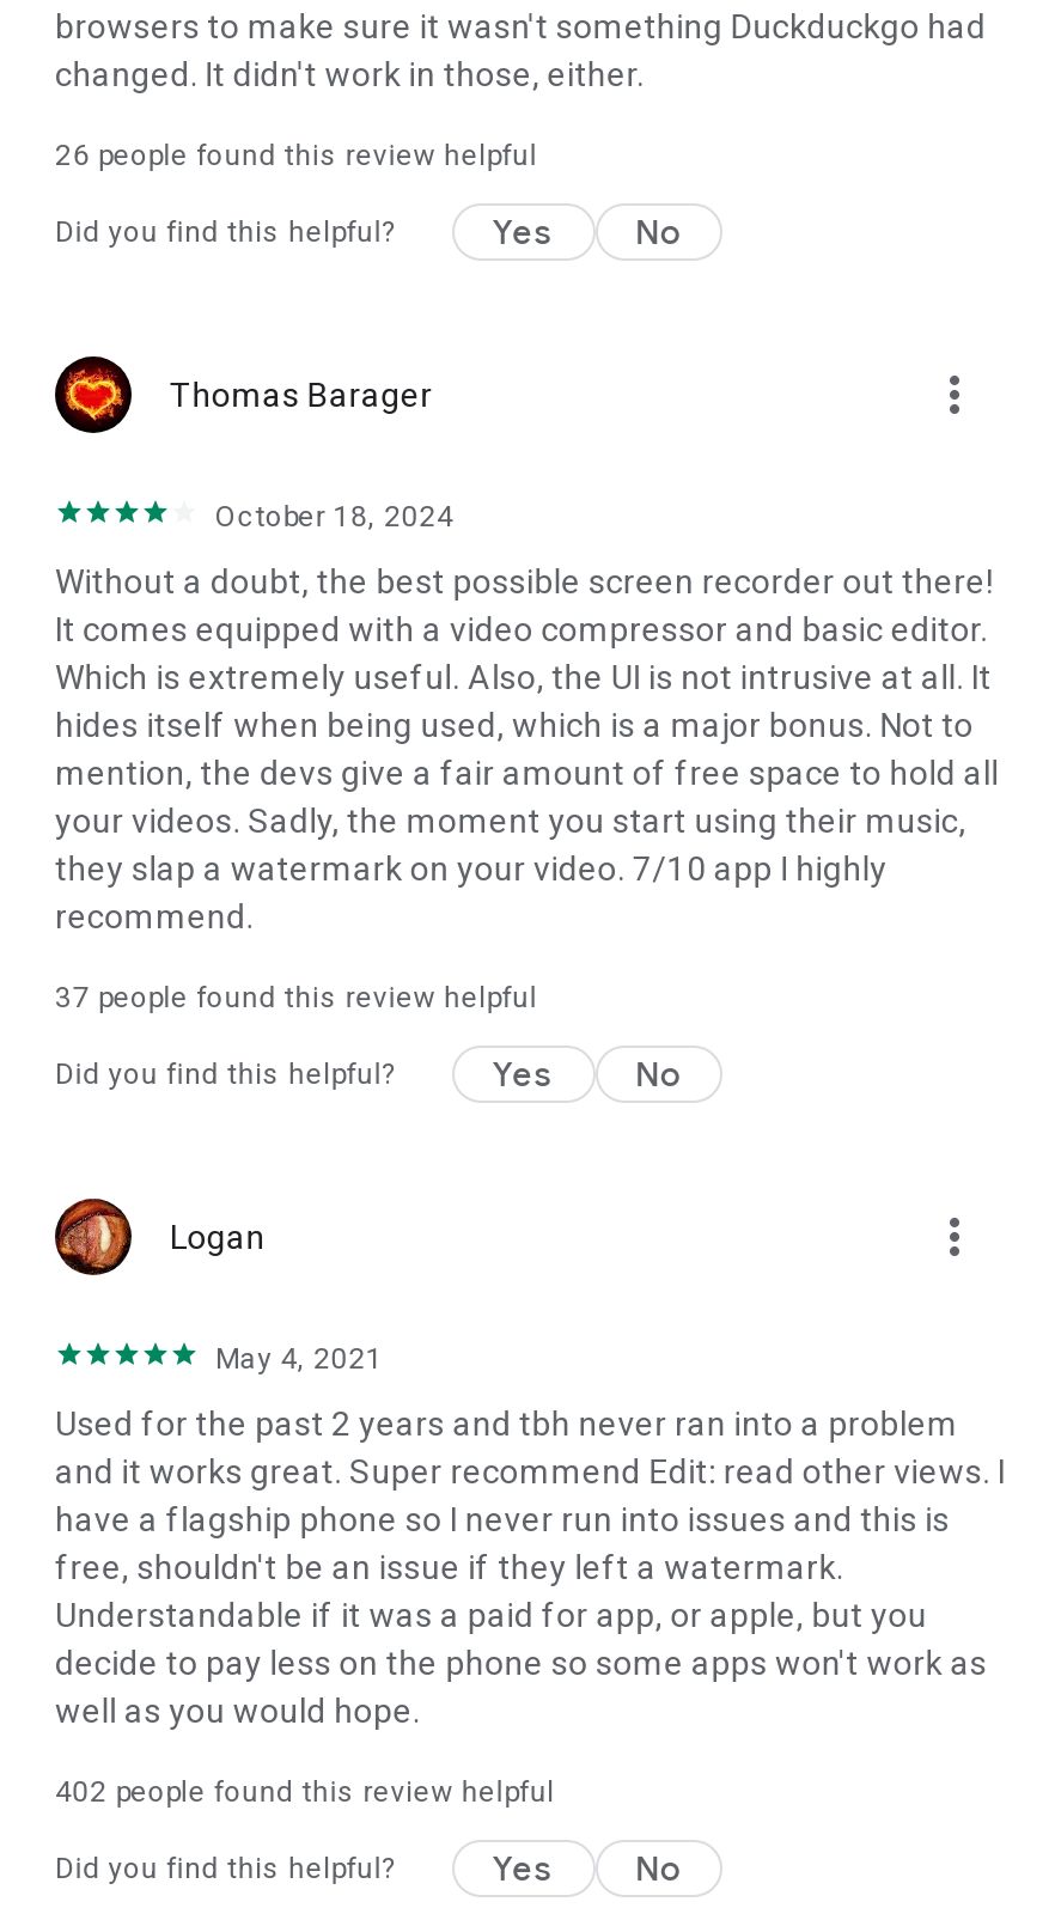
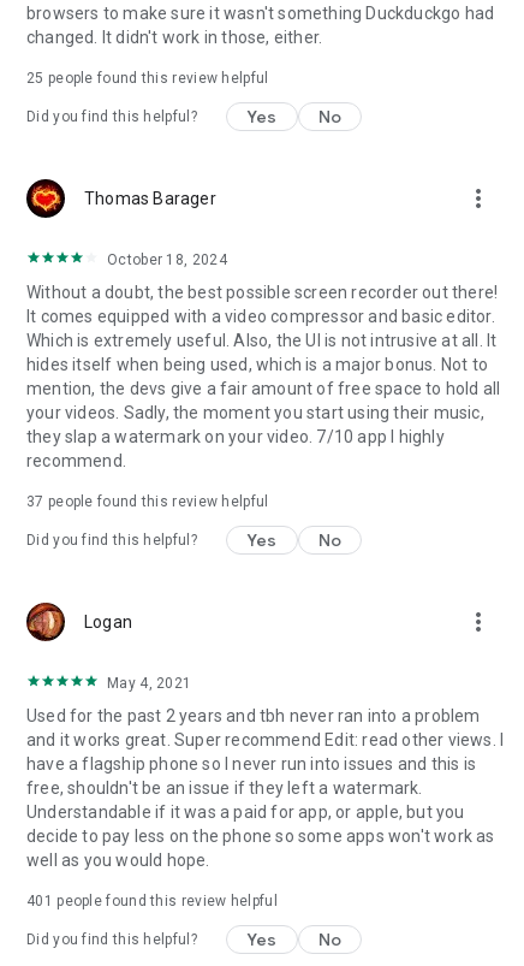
- 26 people found this review helpful
+ 25 people found this review helpful

- 402 people found this review helpful
+ 401 people found this review helpful
